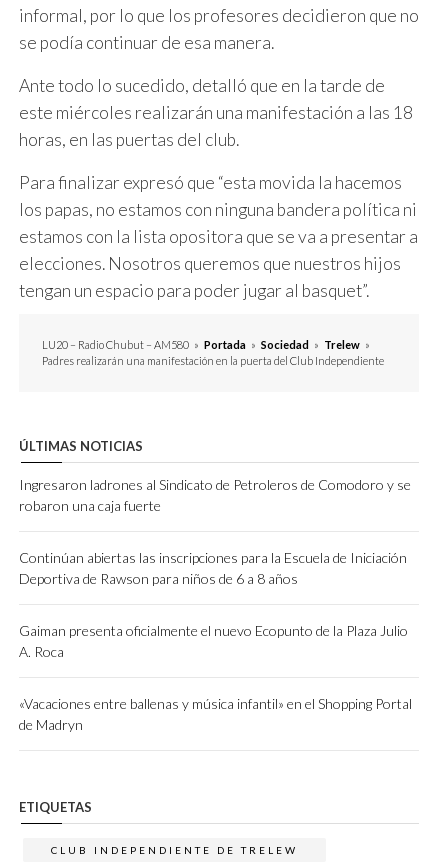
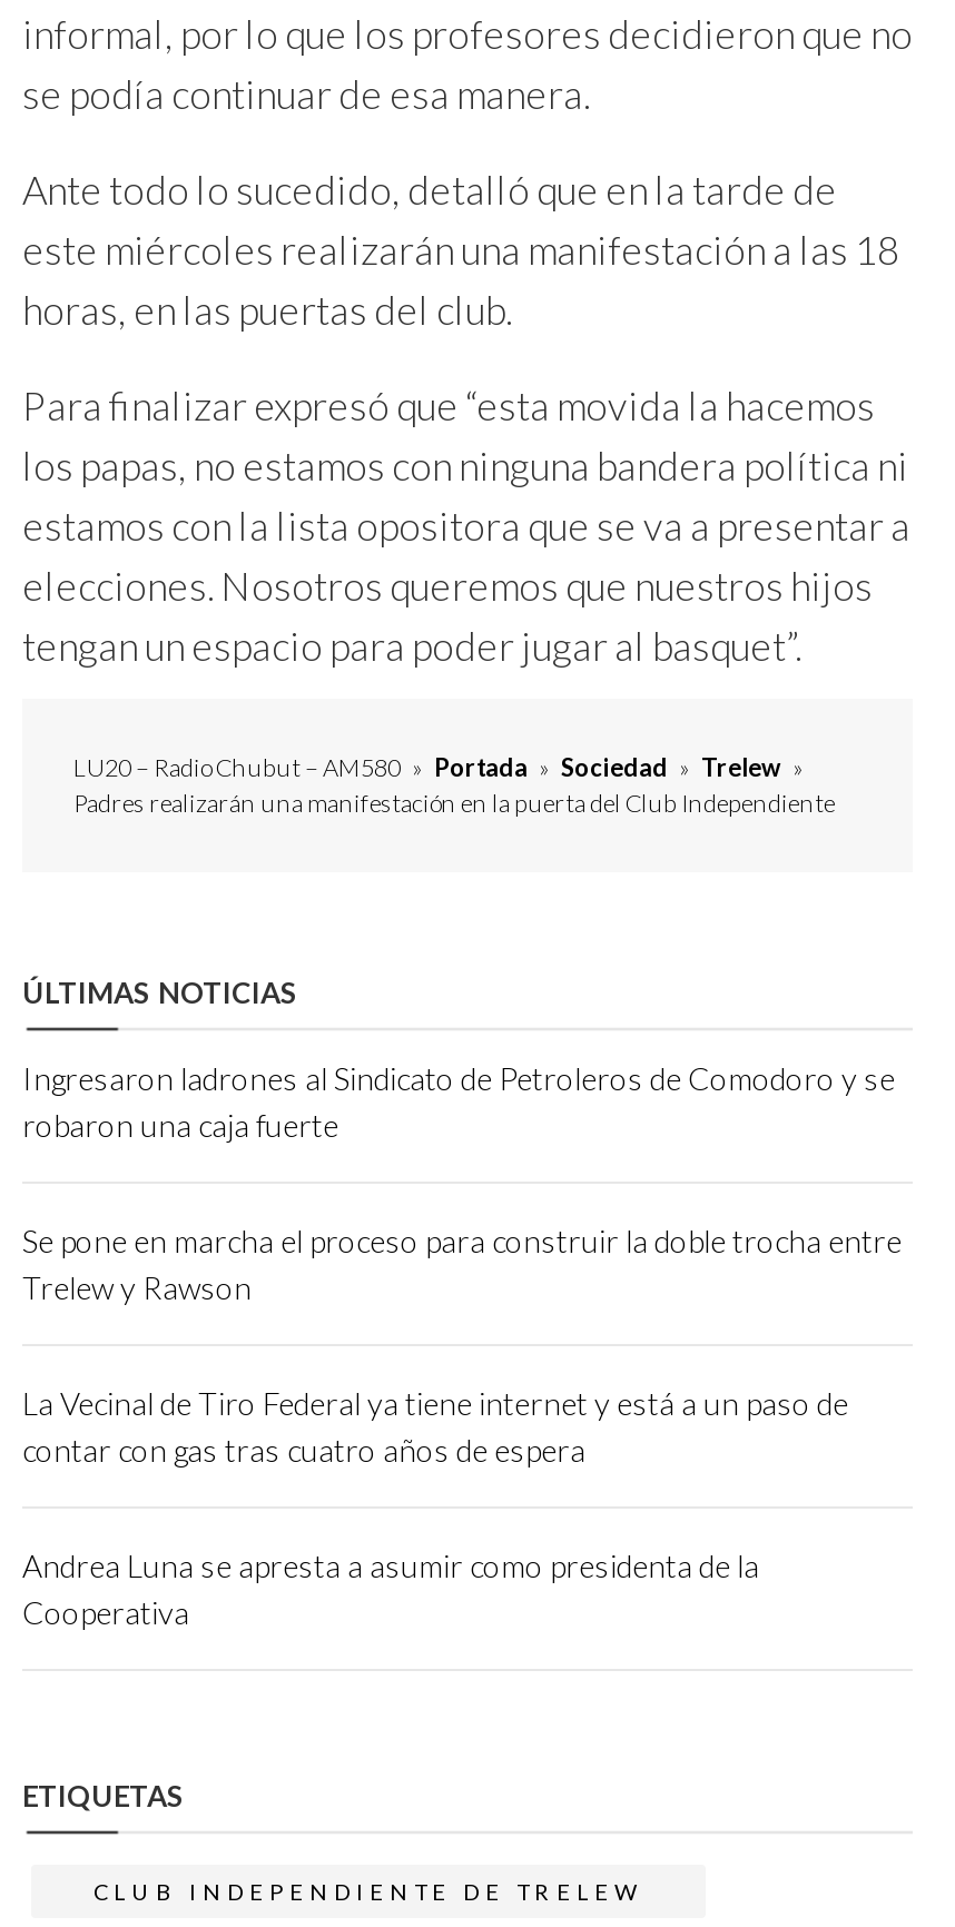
- Continúan abiertas las inscripciones para la Escuela de Iniciación
- Deportiva de Rawson para niños de 6 a 8 años
+ Se pone en marcha el proceso para construir la doble trocha entre
+ Trelew y Rawson

- Gaiman presenta oficialmente el nuevo Ecopunto de la Plaza Julio
- A. Roca
+ La Vecinal de Tiro Federal ya tiene internet y está a un paso de
+ contar con gas tras cuatro años de espera

- «Vacaciones entre ballenas y música infantil» en el Shopping Portal
- de Madryn
+ Andrea Luna se apresta a asumir como presidenta de la
+ Cooperativa
